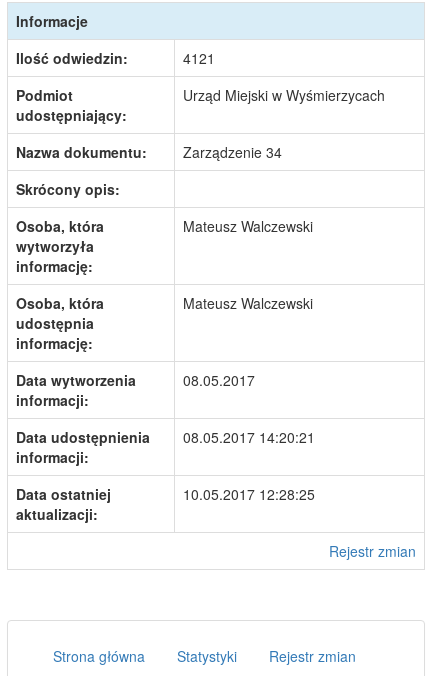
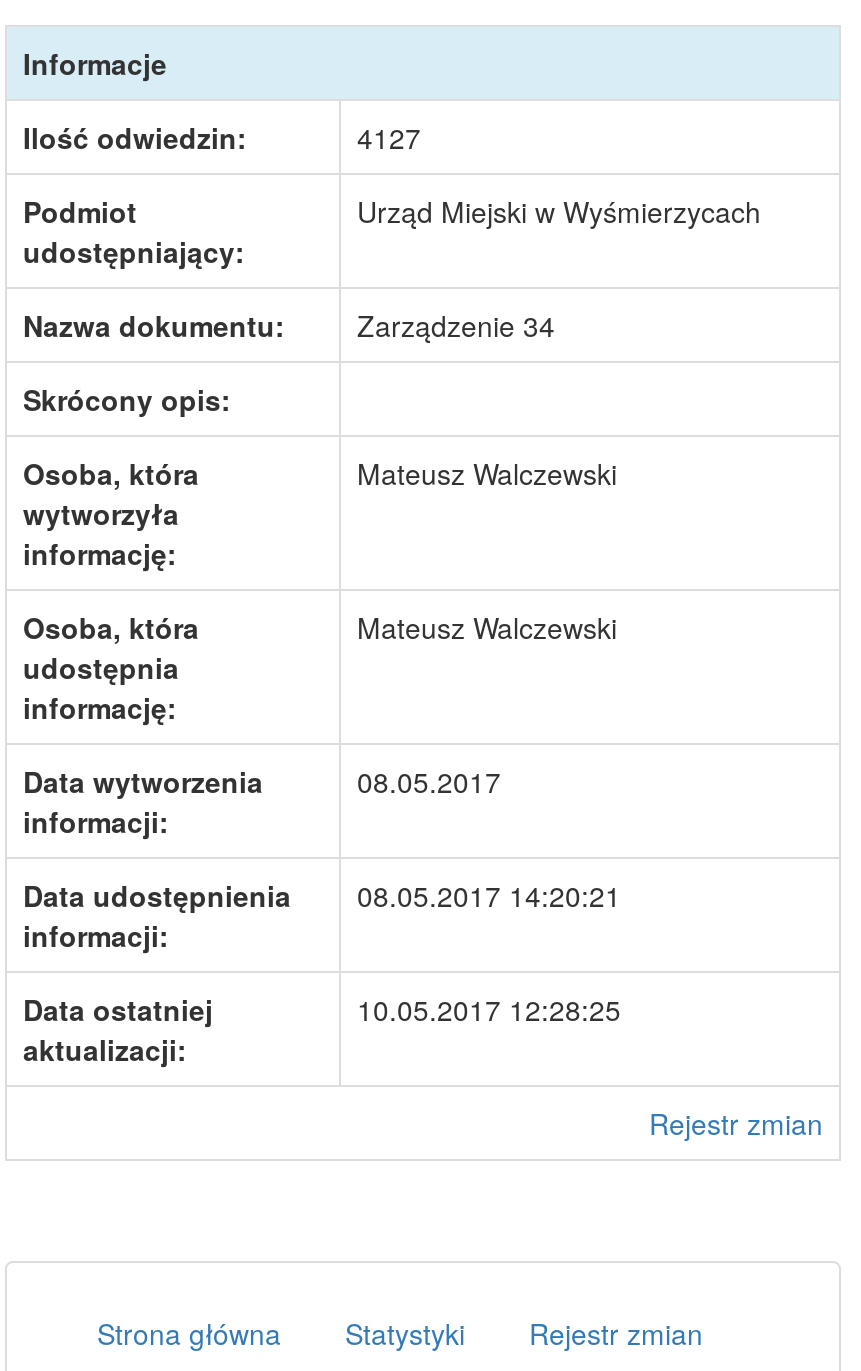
- 4121
+ 4127
